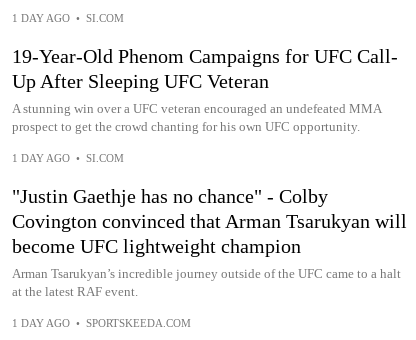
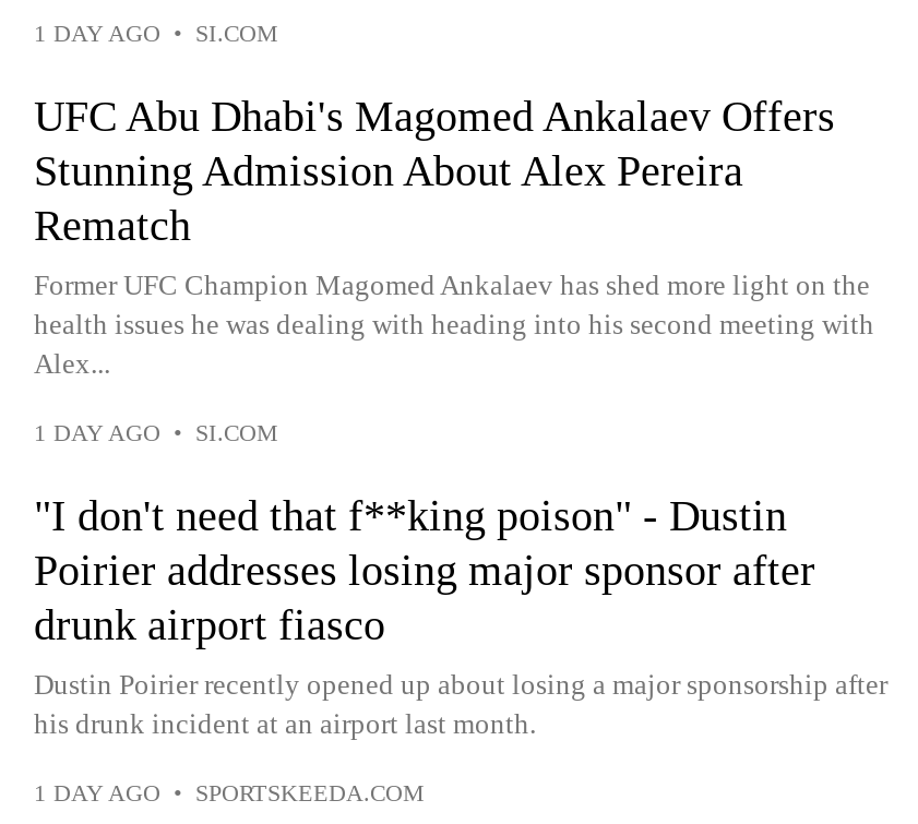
- 19-Year-Old Phenom Campaigns for UFC Call-
- Up After Sleeping UFC Veteran
- A stunning win over a UFC veteran encouraged an undefeated MMA
- prospect to get the crowd chanting for his own UFC opportunity.
+ UFC Abu Dhabi's Magomed Ankalaev Offers
+ Stunning Admission About Alex Pereira
+ Rematch
+ Former UFC Champion Magomed Ankalaev has shed more light on the
+ health issues he was dealing with heading into his second meeting with
+ Alex...

- "Justin Gaethje has no chance" - Colby
- Covington convinced that Arman Tsarukyan will
- become UFC lightweight champion
- Arman Tsarukyan’s incredible journey outside of the UFC came to a halt
- at the latest RAF event.
+ "I don't need that f**king poison" - Dustin
+ Poirier addresses losing major sponsor after
+ drunk airport fiasco
+ Dustin Poirier recently opened up about losing a major sponsorship after
+ his drunk incident at an airport last month.
